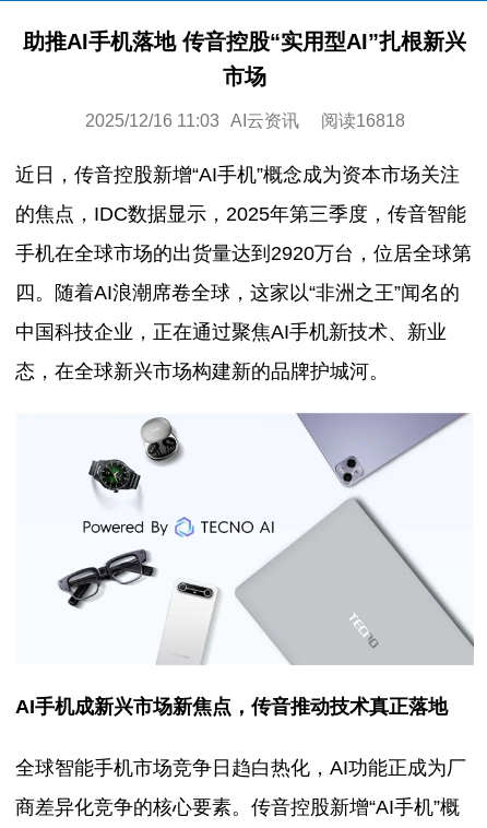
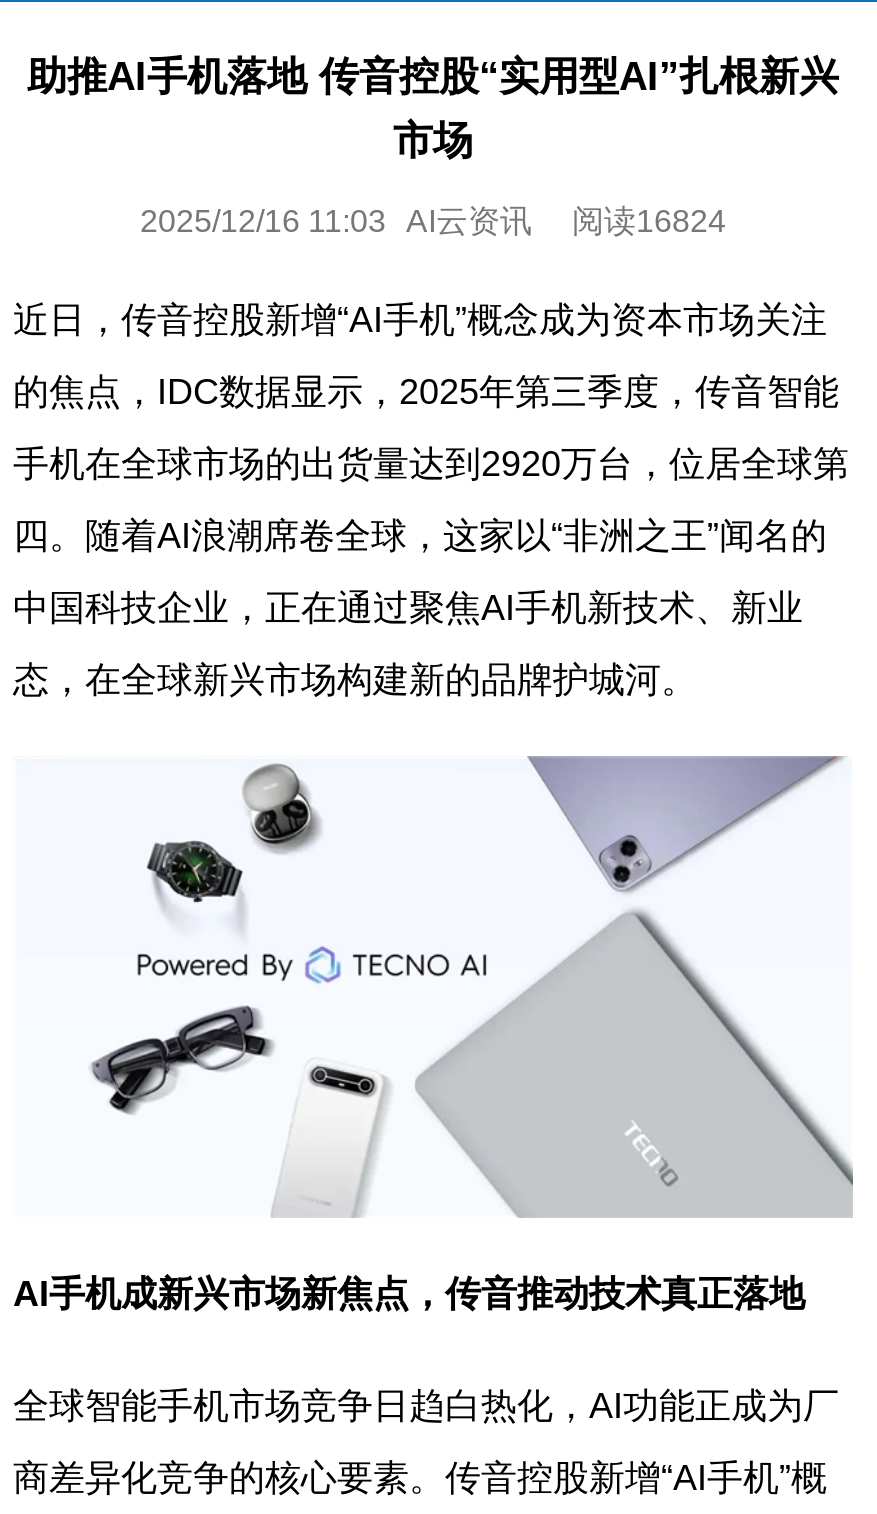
- 16818
+ 16824
